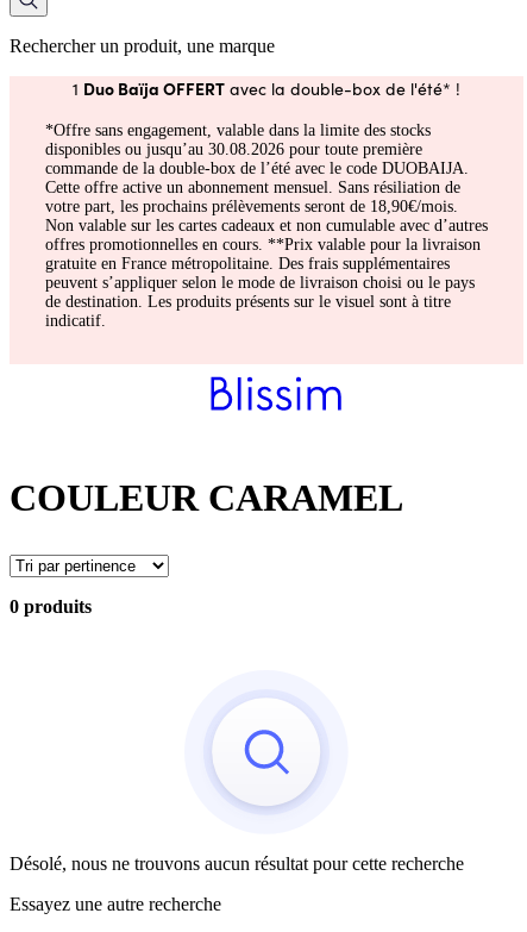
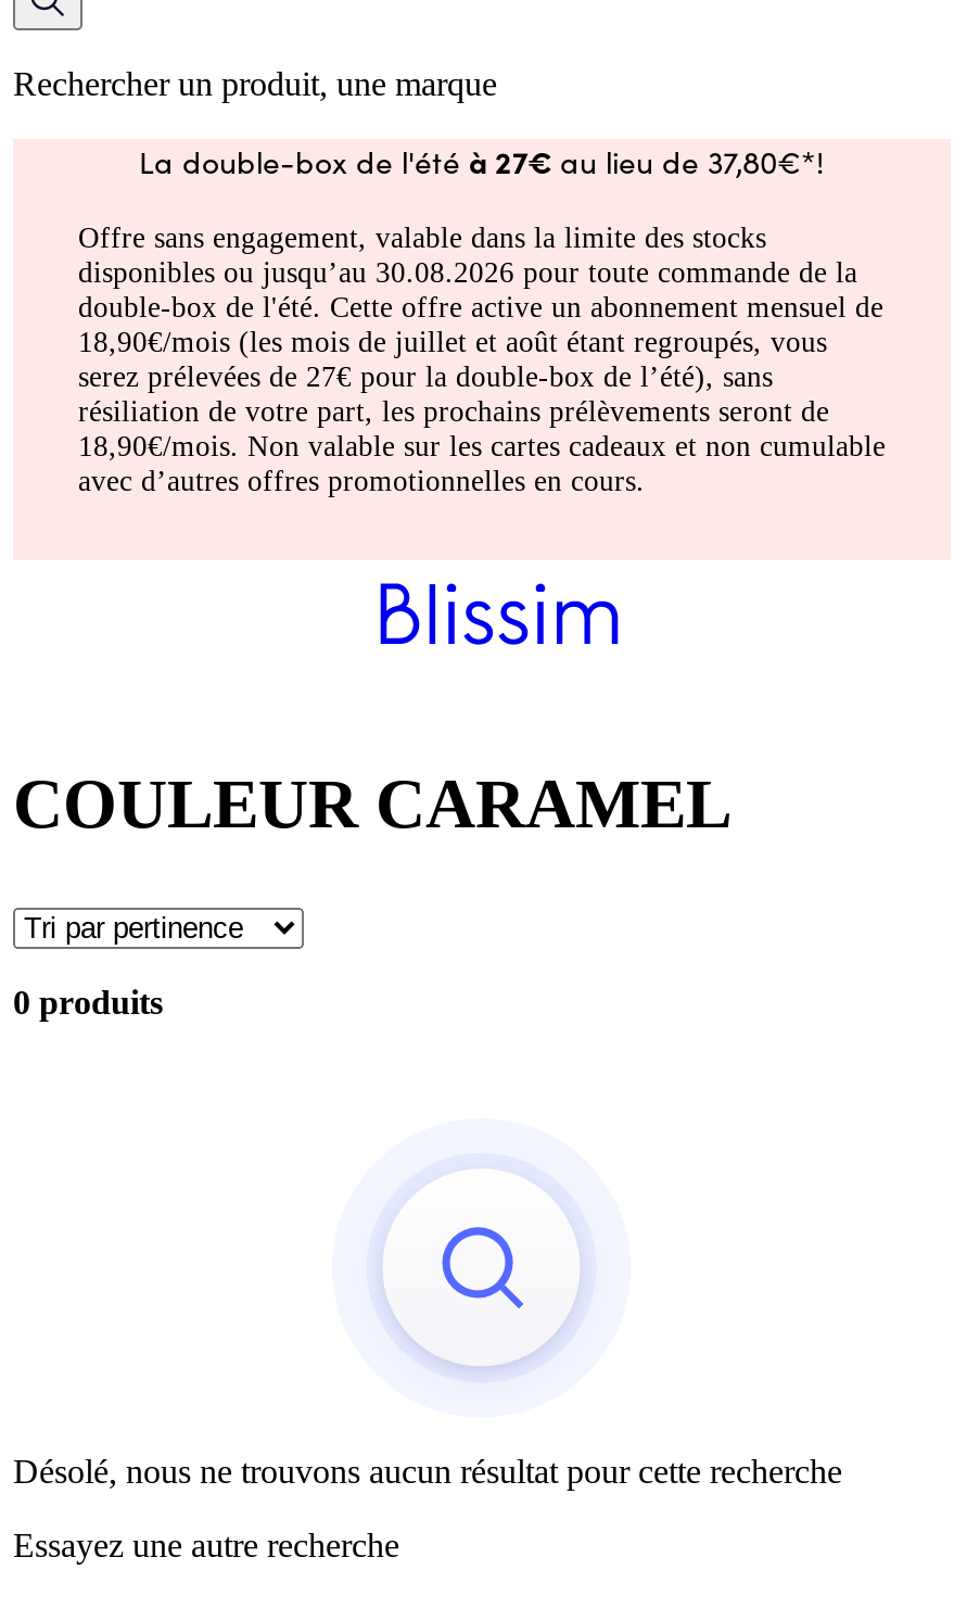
- 1 Duo Baïja OFFERT avec la double-box de l'été* !
+ La double-box de l'été à 27€au lieu de 37,80€*!

- *Offre sans engagement, valable dans la limite des stocks
- disponibles ou jusqu’au 30.08.2026 pour toute première
- commande de la double-box de l’été avec le code DUOBAIJA.
- Cette offre active un abonnement mensuel. Sans résiliation de
- votre part, les prochains prélèvements seront de 18,90€/mois.
- Non valable sur les cartes cadeaux et non cumulable avec d’autres
- offres promotionnelles en cours. **Prix valable pour la livraison
- gratuite en France métropolitaine. Des frais supplémentaires
- peuvent s’appliquer selon le mode de livraison choisi ou le pays
- de destination. Les produits présents sur le visuel sont à titre
- indicatif.
+ Offre sans engagement, valable dans la limite des stocks
+ disponibles ou jusqu’au 30.08.2026 pour toute commande de la
+ double-box de l'été. Cette offre active un abonnement mensuel de
+ 18,90€/mois (les mois de juillet et août étant regroupés, vous
+ serez prélevées de 27€ pour la double-box de l’été), sans
+ résiliation de votre part, les prochains prélèvements seront de
+ 18,90€/mois. Non valable sur les cartes cadeaux et non cumulable
+ avec d’autres offres promotionnelles en cours.
